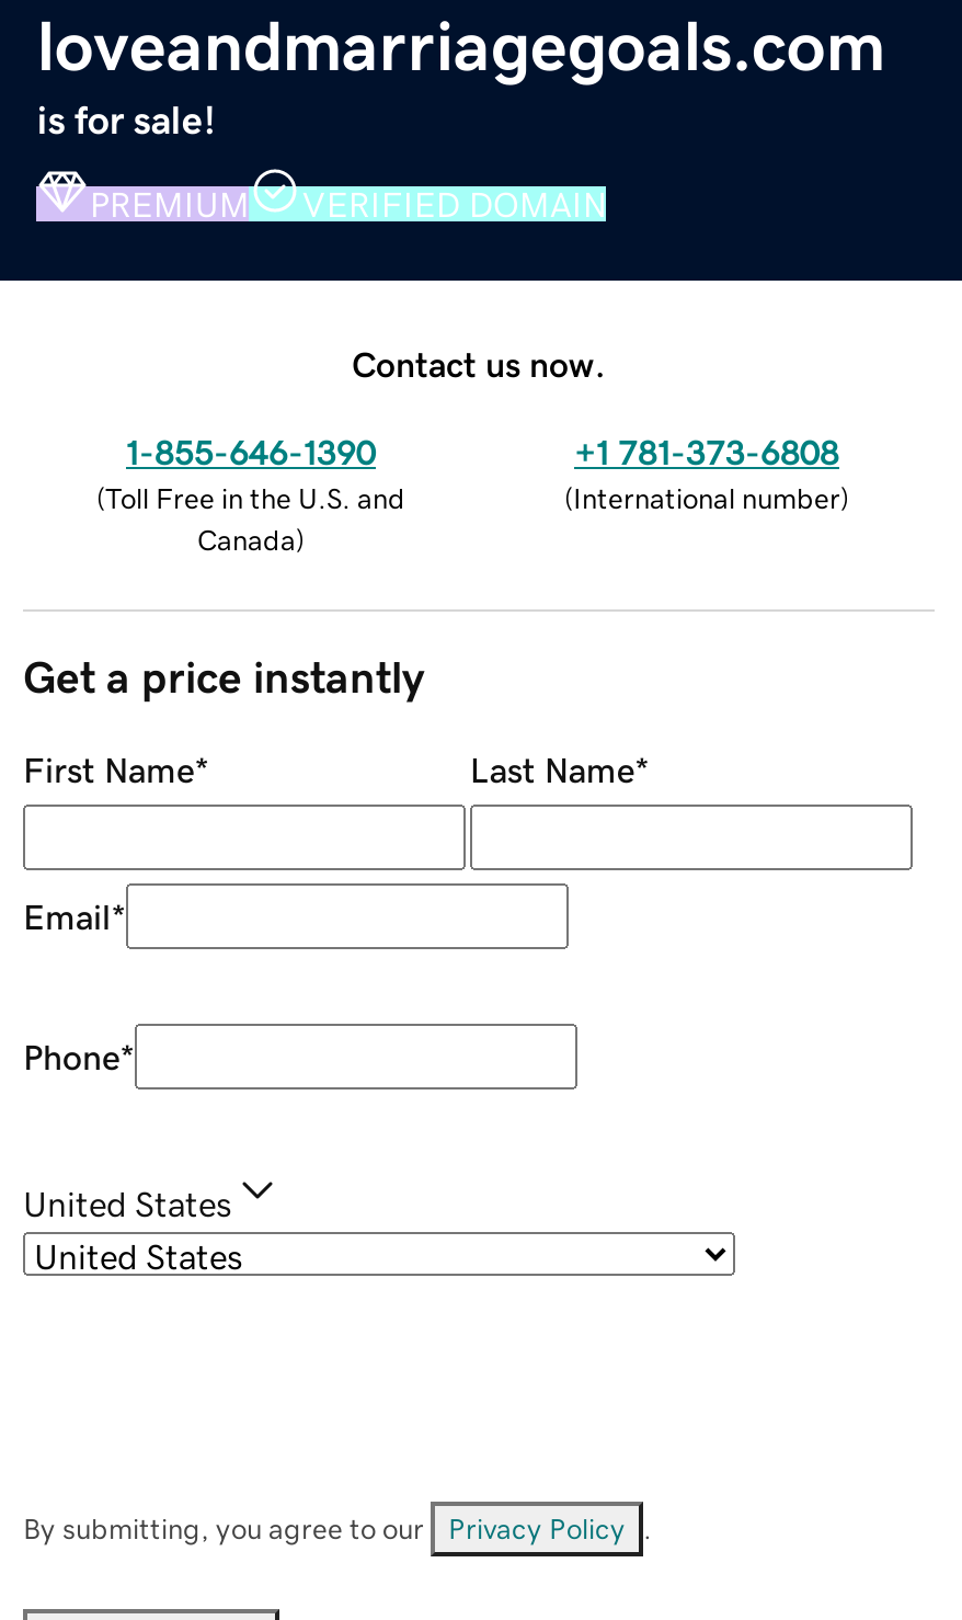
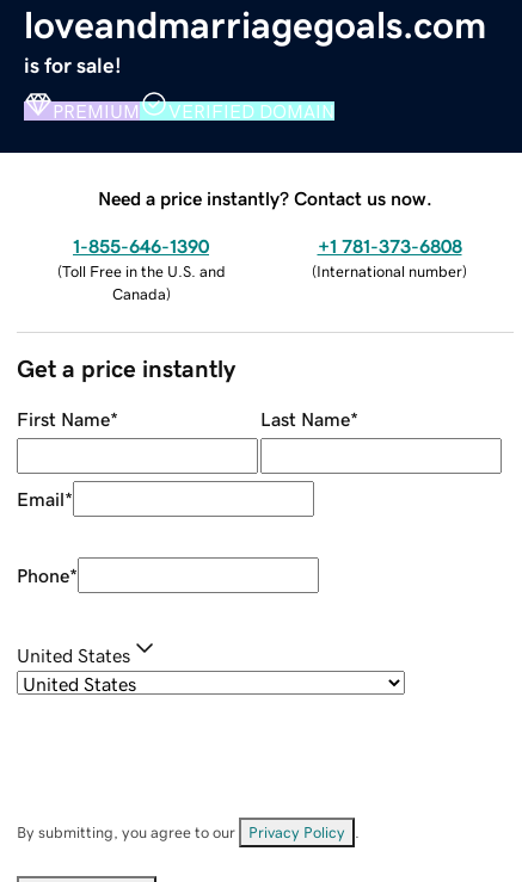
- Contact us now.
+ Need a price instantly? Contact us now.
